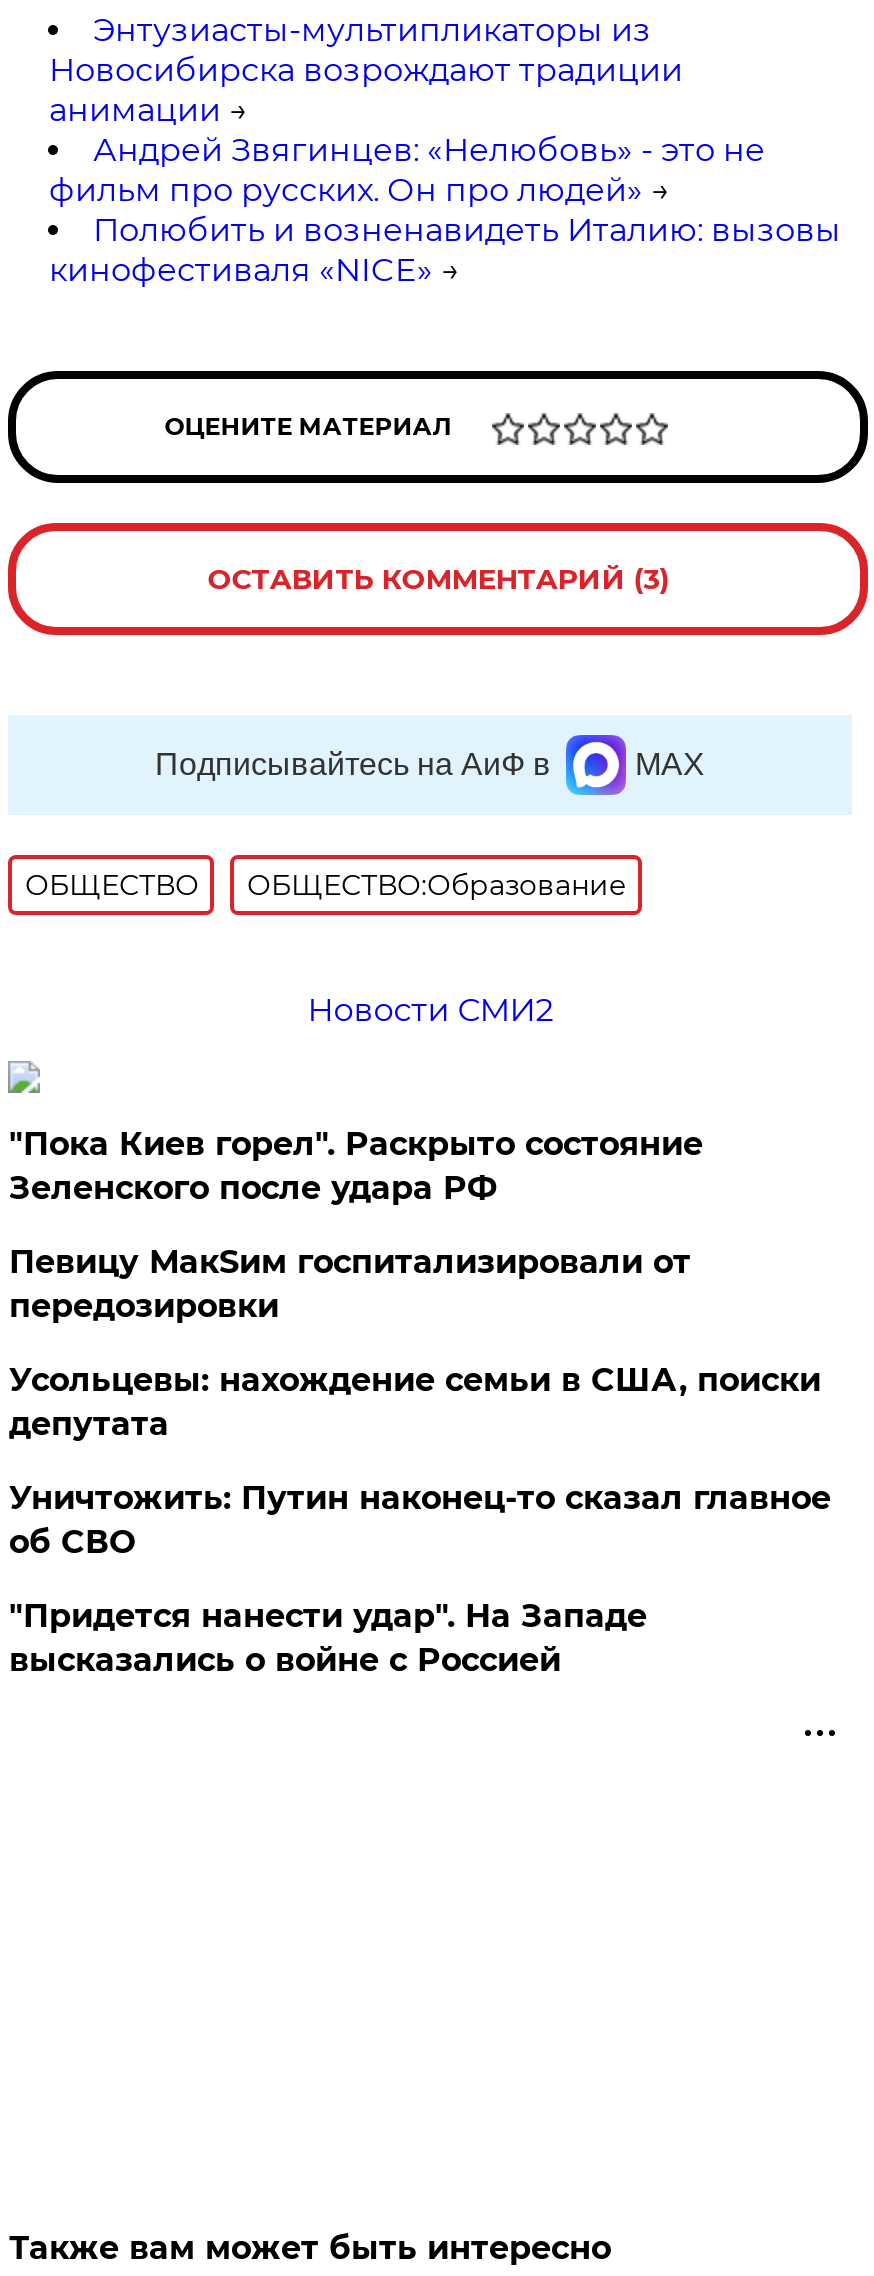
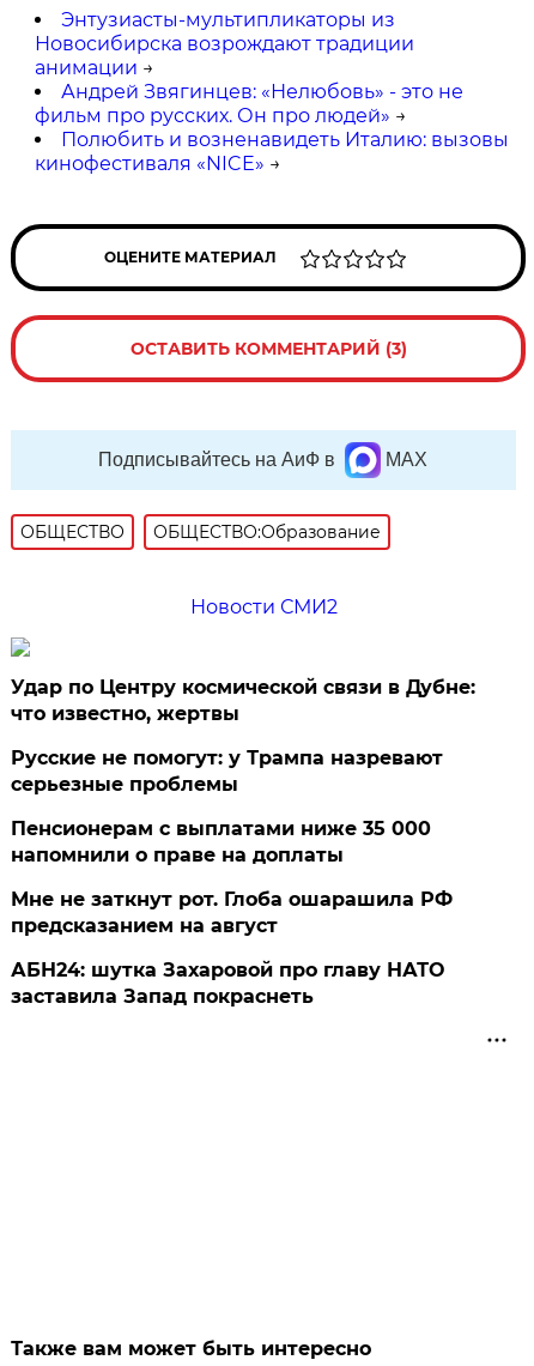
- "Пока Киев горел". Раскрыто состояние
- Зеленского после удара РФ
+ Удар по Центру космической связи в Дубне:
+ что известно, жертвы

- Певицу МакSим госпитализировали от
- передозировки
+ Русские не помогут: у Трампа назревают
+ серьезные проблемы

- Усольцевы: нахождение семьи в США, поиски
- депутата
+ Пенсионерам с выплатами ниже 35 000
+ напомнили о праве на доплаты

- Уничтожить: Путин наконец-то сказал главное
- об СВО
+ Мне не заткнут рот. Глоба ошарашила РФ
+ предсказанием на август

- "Придется нанести удар". На Западе
- высказались о войне с Россией
+ АБН24: шутка Захаровой про главу НАТО
+ заставила Запад покраснеть
